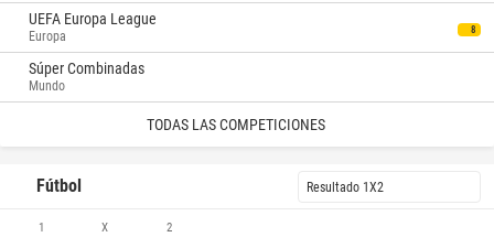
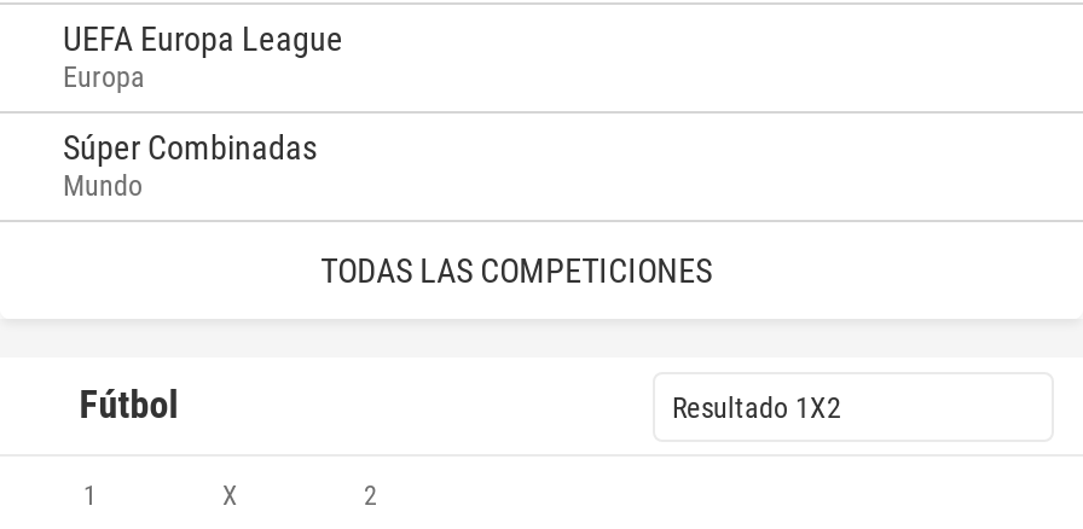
- 8
